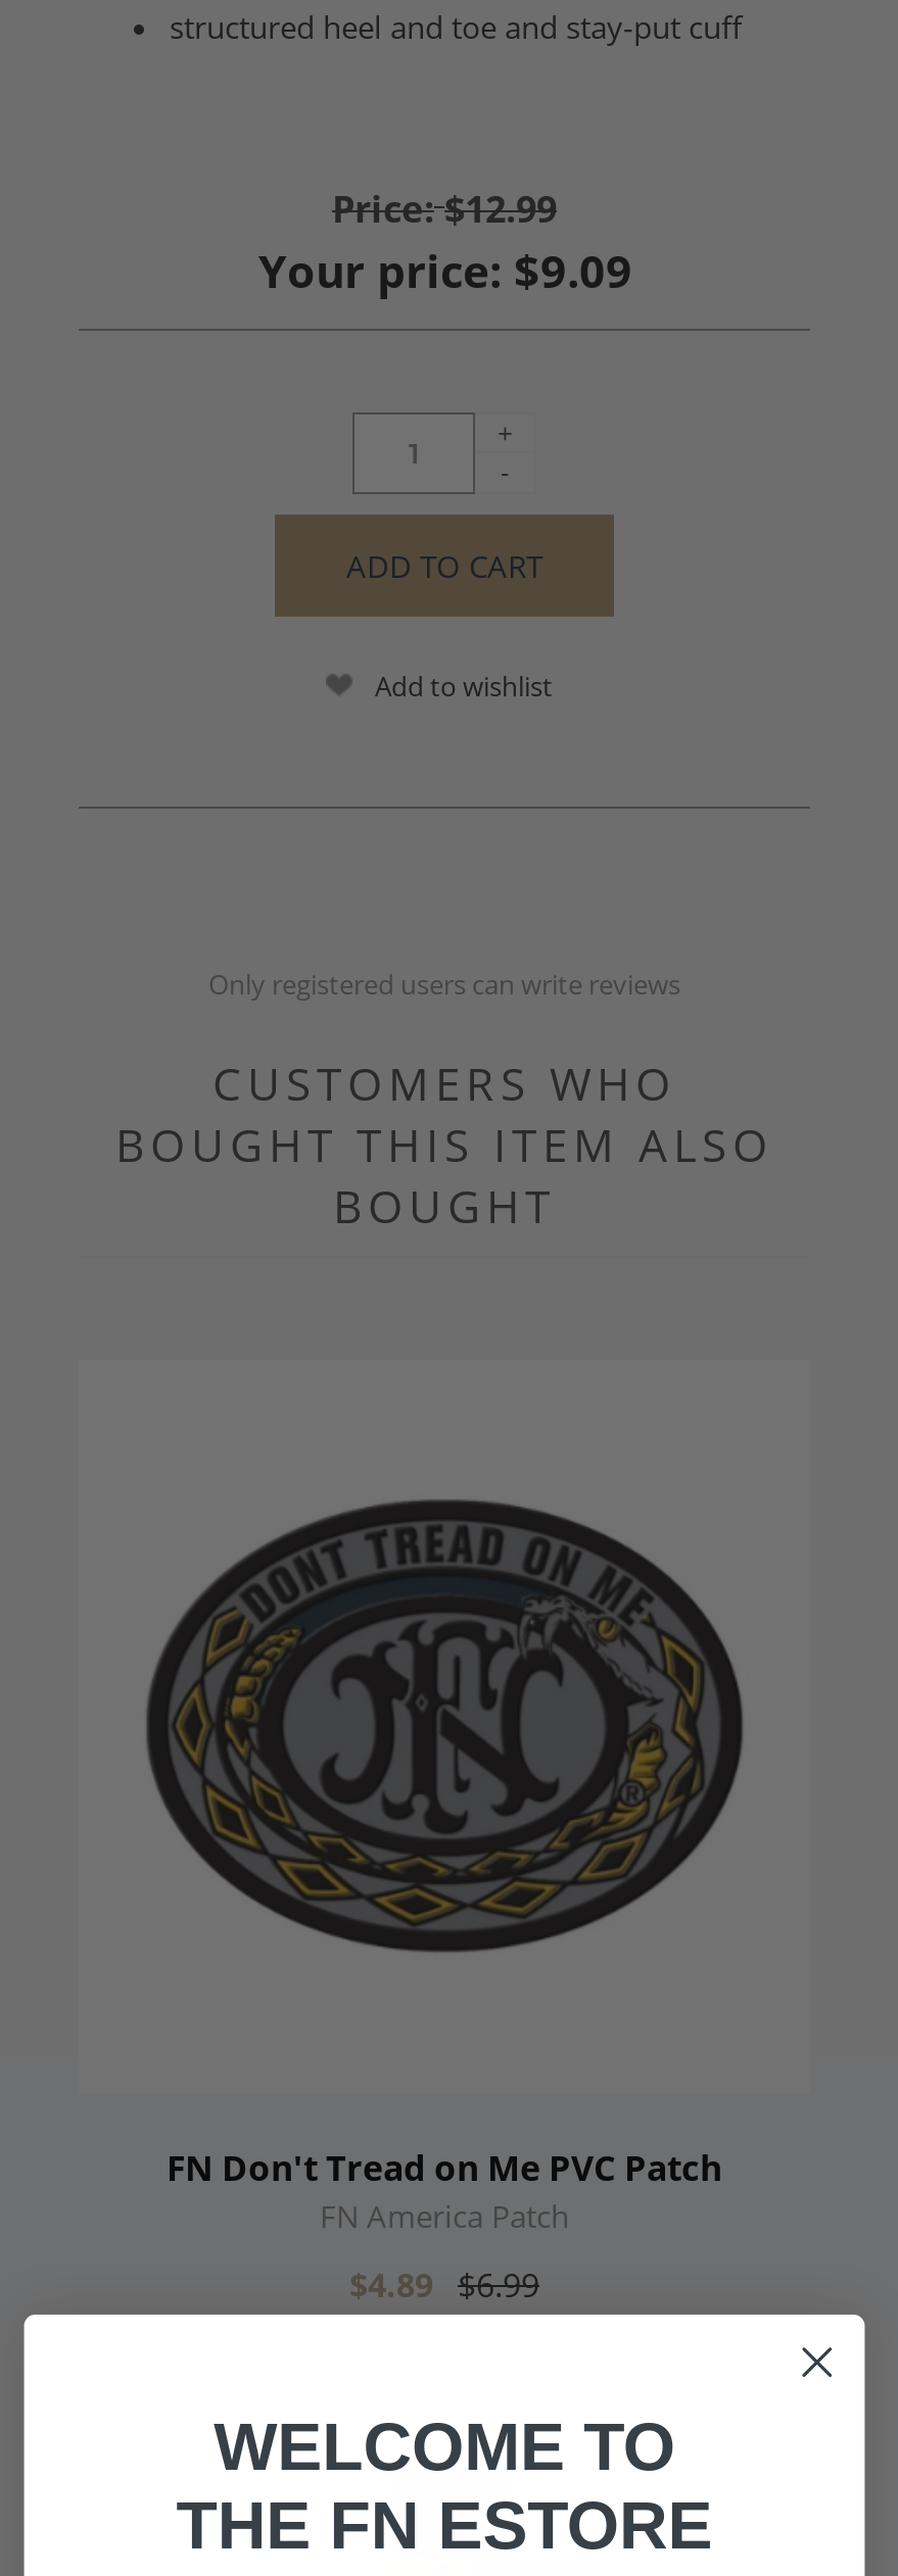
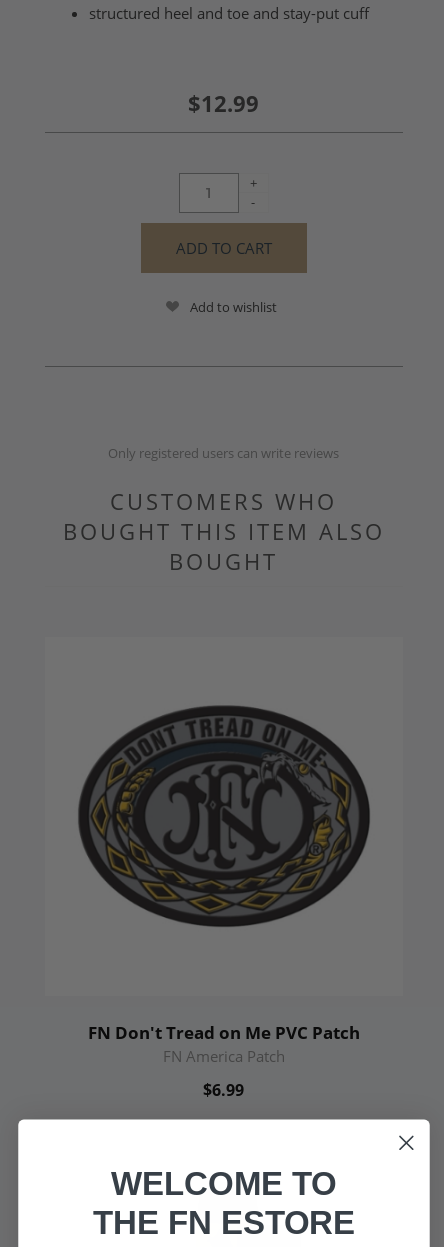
- Price: $12.99
- Your price: $9.09
+ $12.99

moved up: [image]

- $4.89 $6.99
+ $6.99
